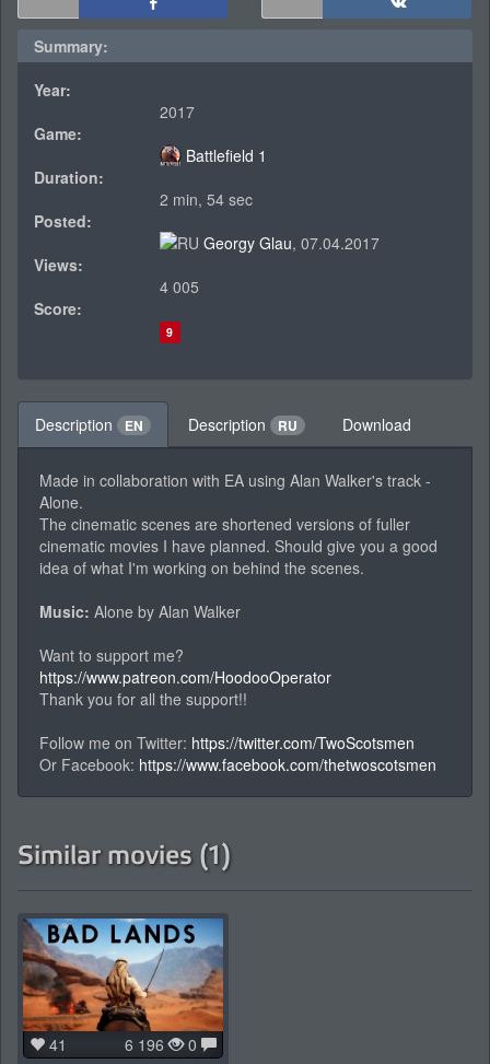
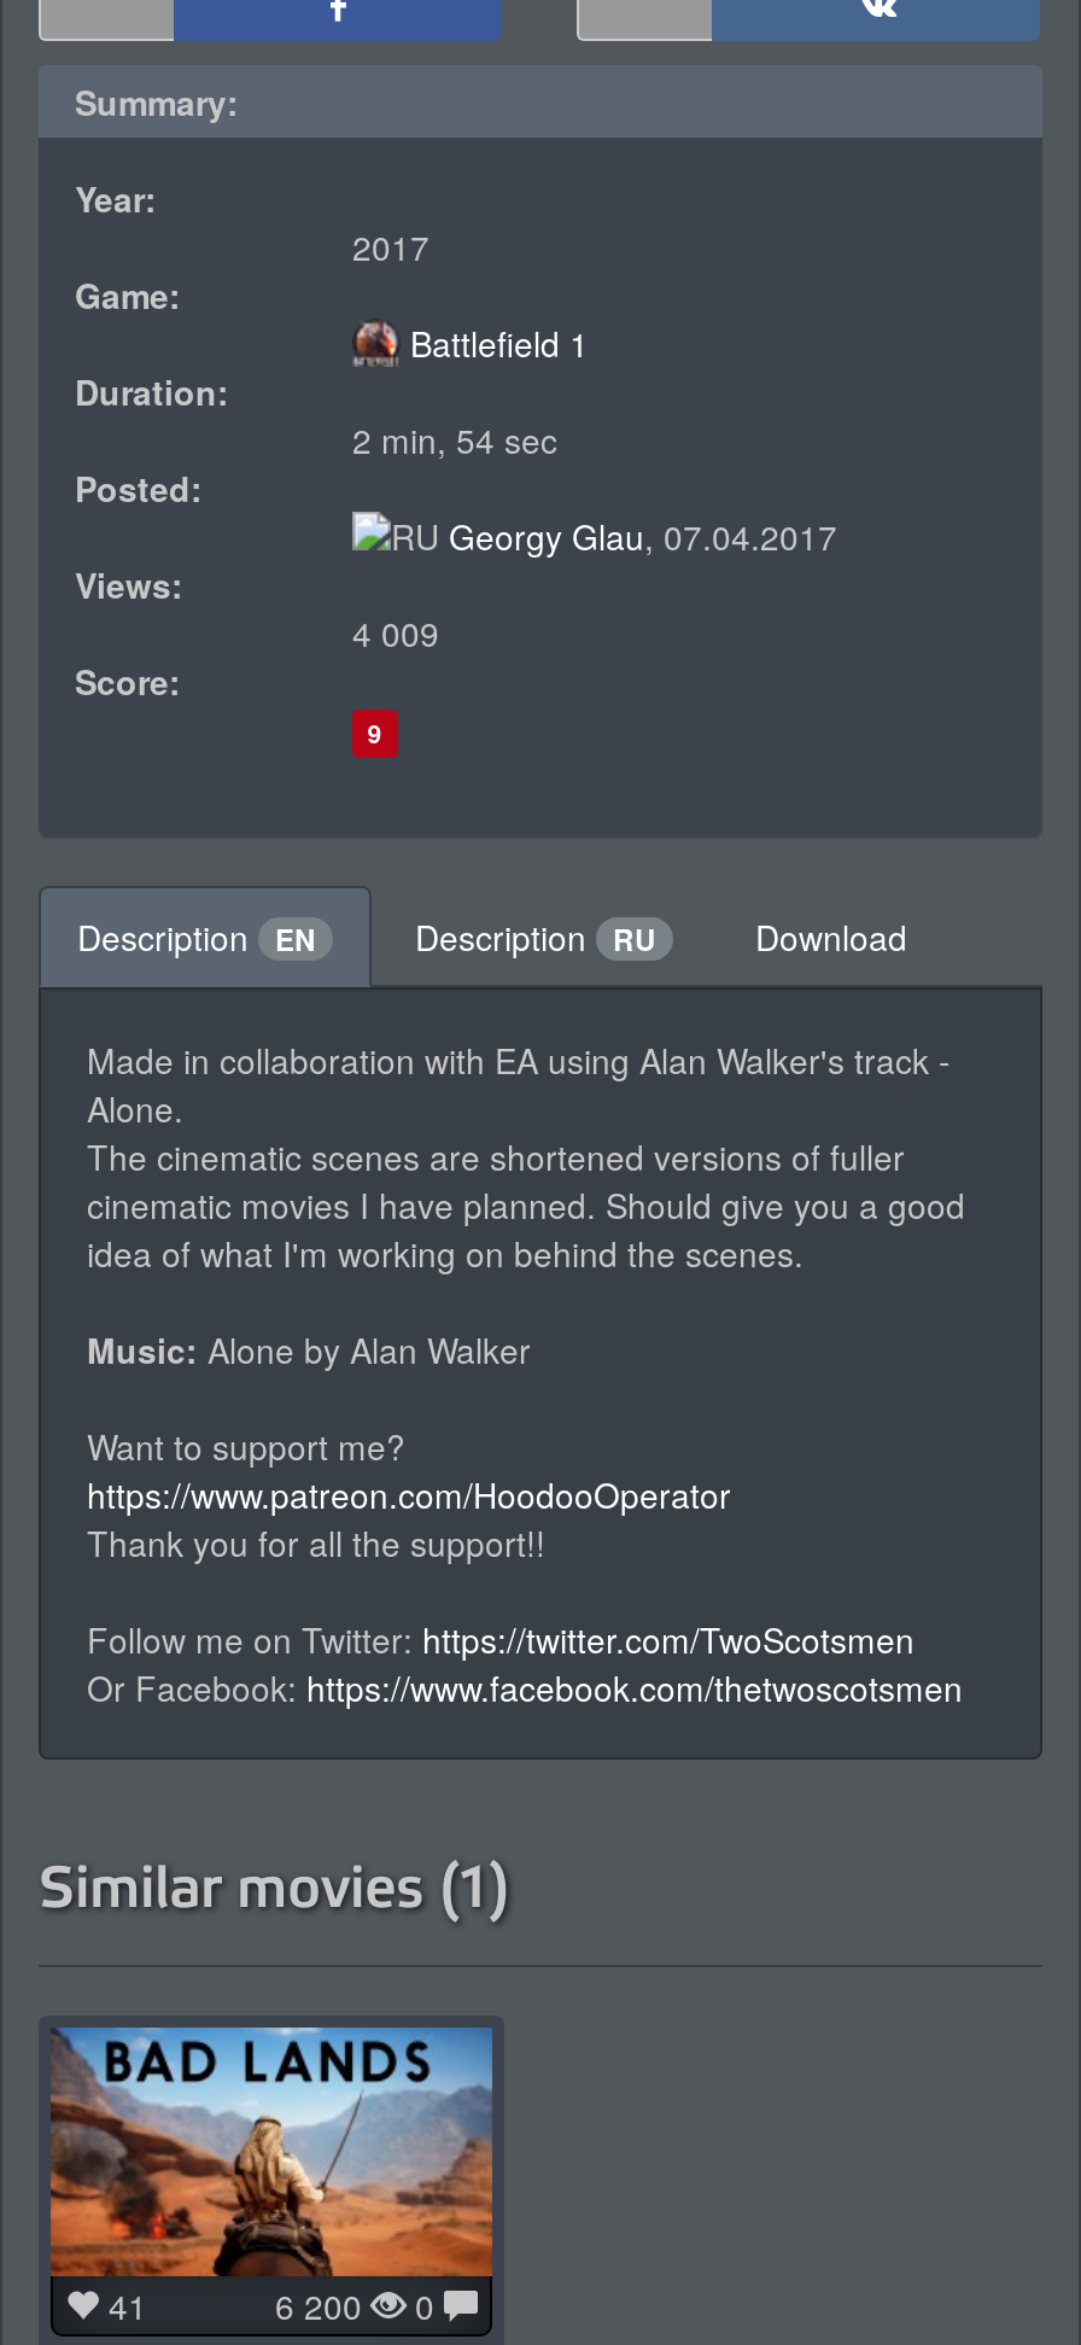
- 4 005
+ 4 009

- 6 196
+ 6 200
